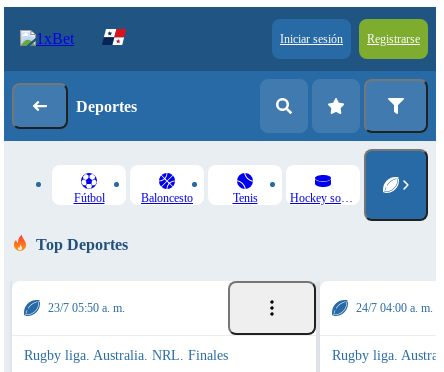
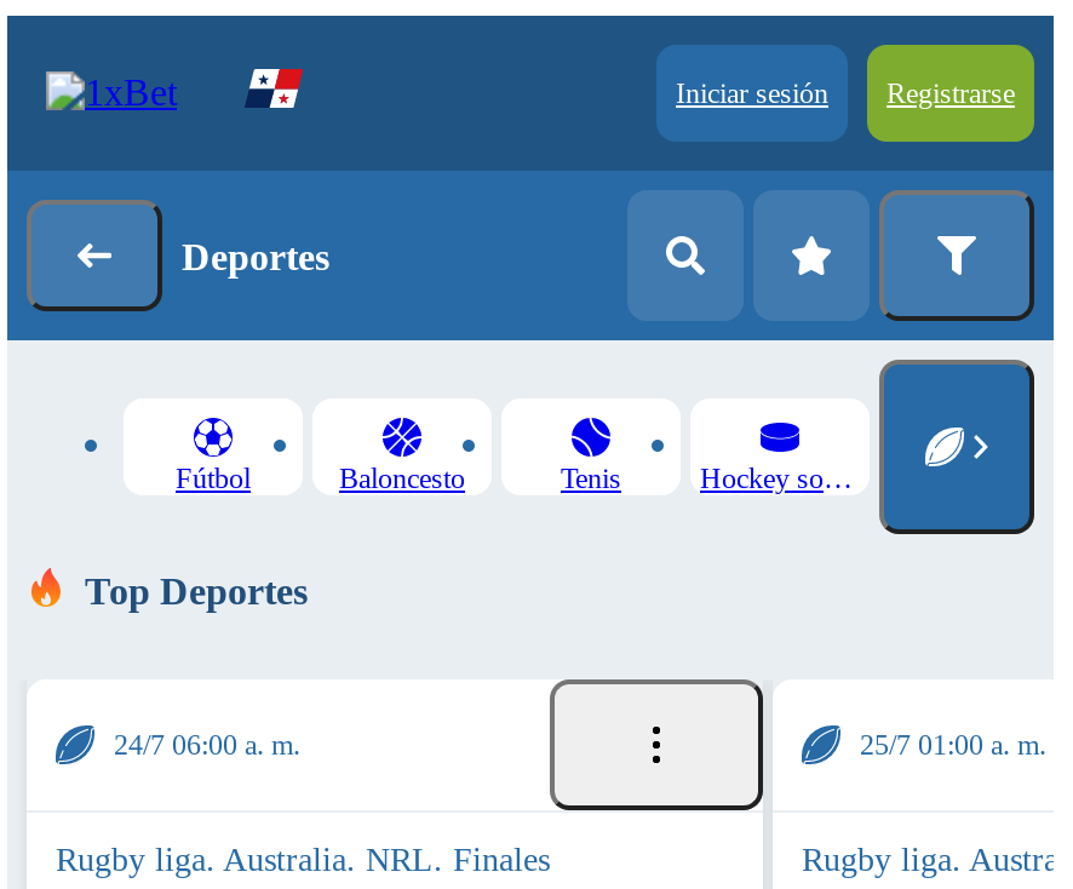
- 23/7 05:50 a. m.
+ 24/7 06:00 a. m.

- 24/7 04:00 a. m.
+ 25/7 01:00 a. m.
